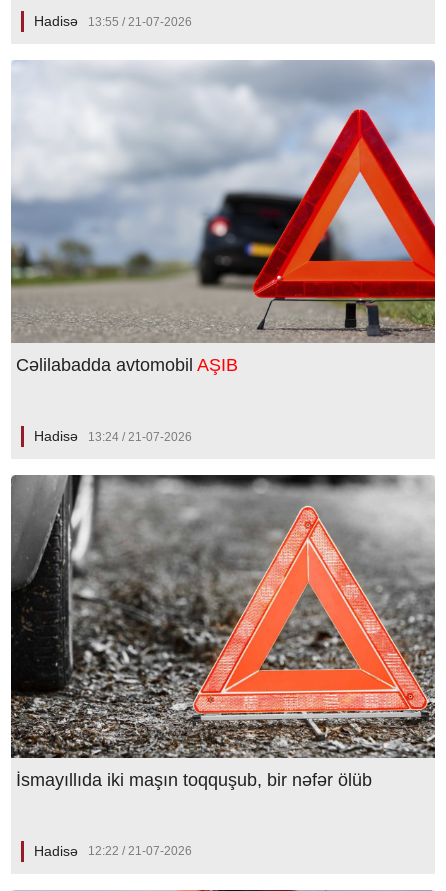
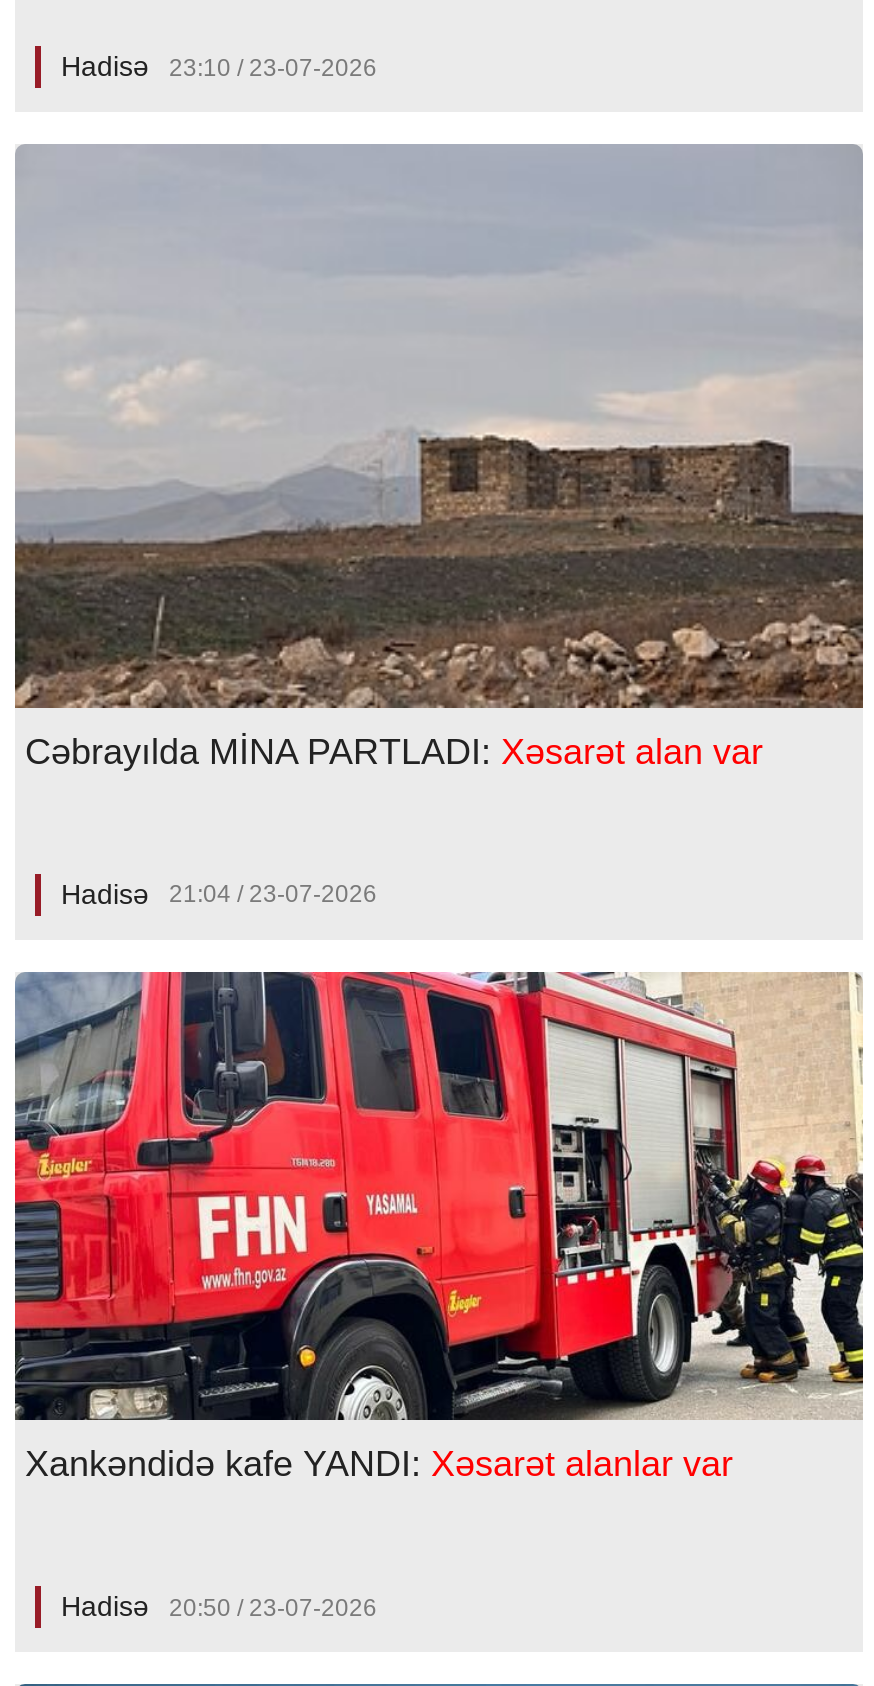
- Hadisə 13:55 / 21-07-2026
+ Hadisə 23:10 / 23-07-2026

- [image]
- Cəlilabadda avtomobil AŞIB
+ [image]
+ Cəbrayılda MİNA PARTLADI: Xəsarət alan var

- Hadisə 13:24 / 21-07-2026
+ Hadisə 21:04 / 23-07-2026

- [image]
- İsmayıllıda iki maşın toqquşub, bir nəfər ölüb
+ [image]
+ Xankəndidə kafe YANDI: Xəsarət alanlar var

- Hadisə 12:22 / 21-07-2026
+ Hadisə 20:50 / 23-07-2026
